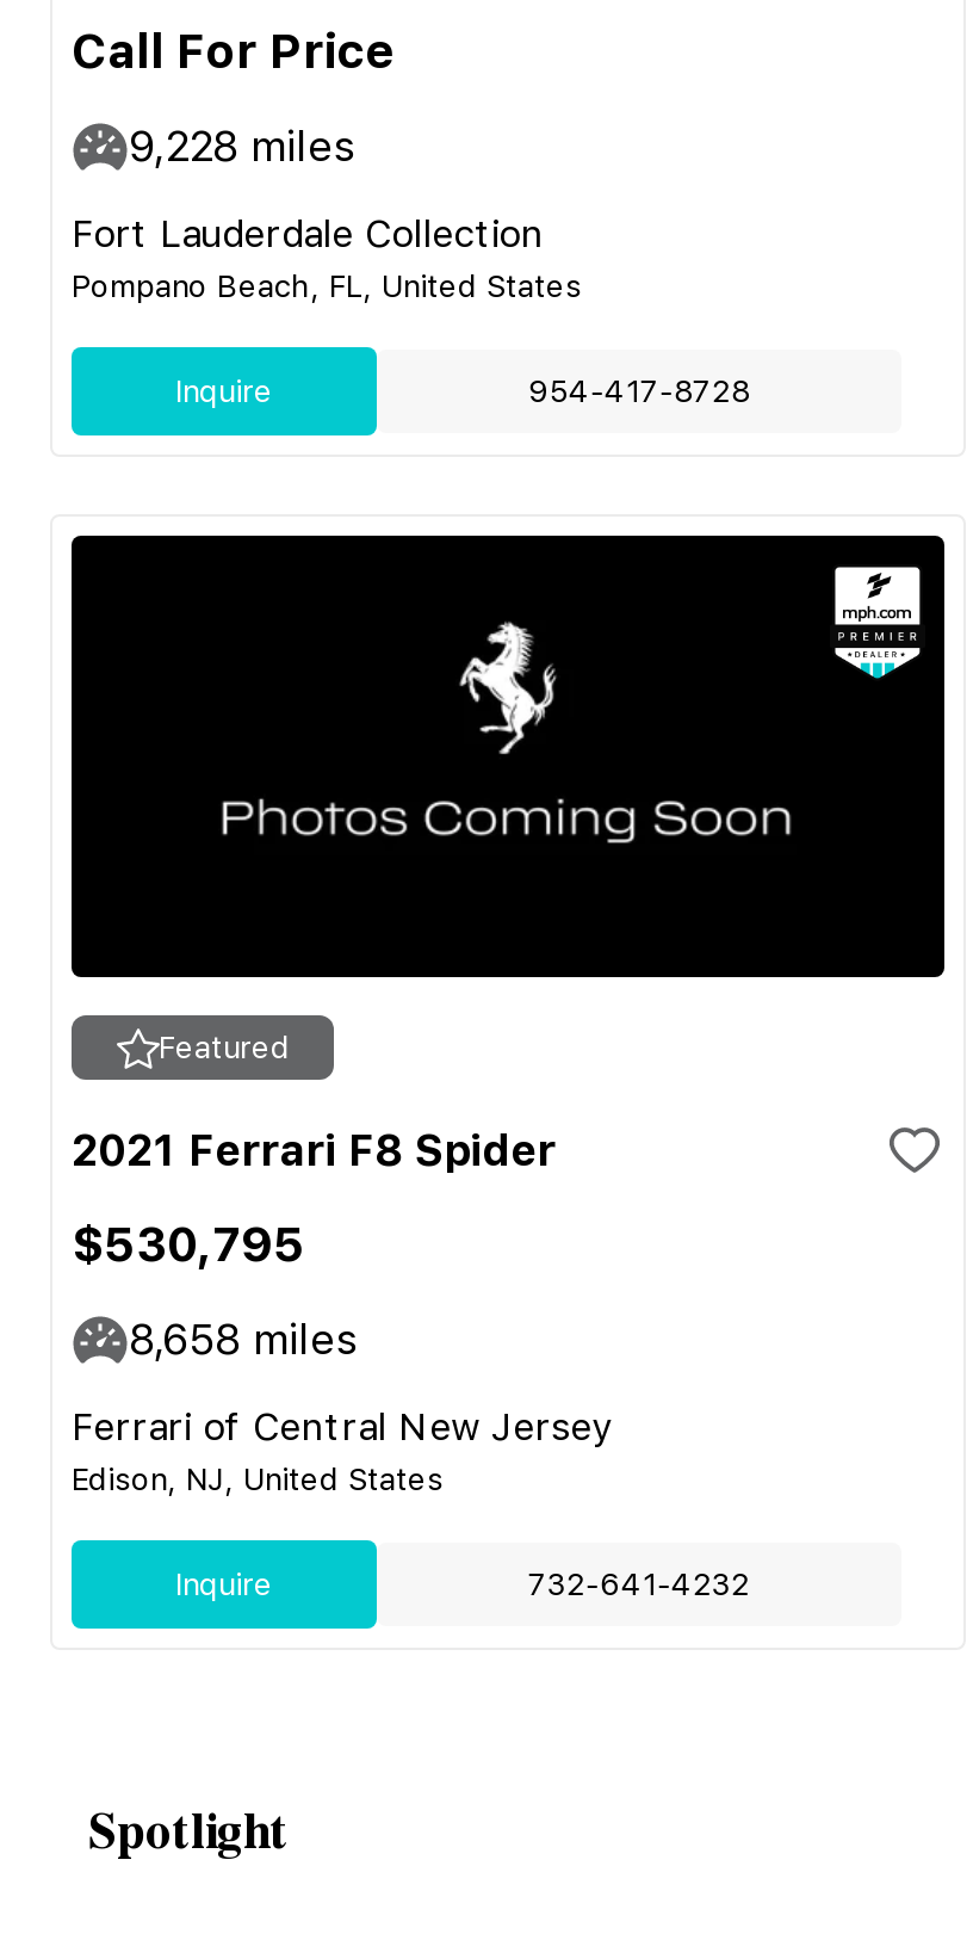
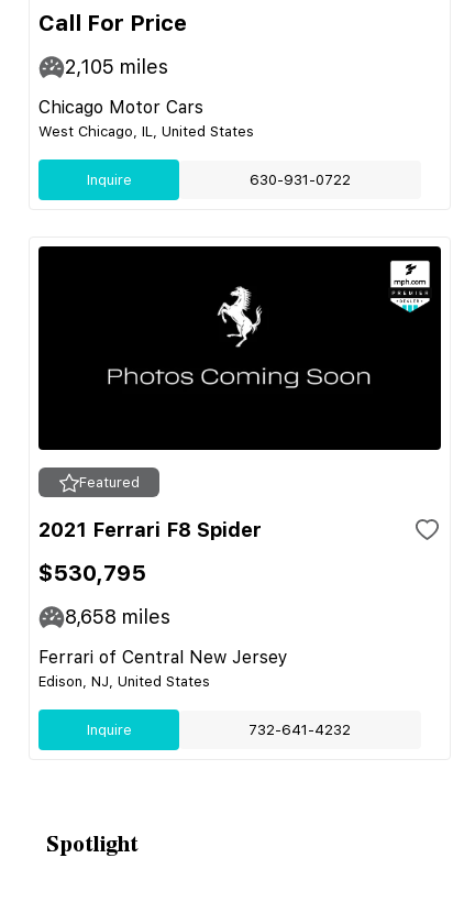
- 9,228 miles
+ 2,105 miles

- Fort Lauderdale Collection
- Pompano Beach, FL, United States
+ Chicago Motor Cars
+ West Chicago, IL, United States

- 954-417-8728
+ 630-931-0722
